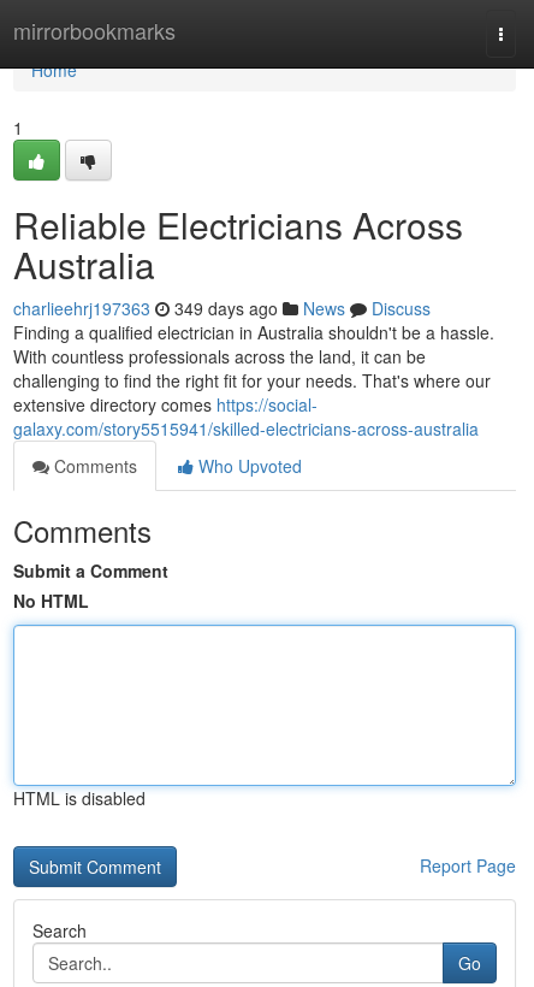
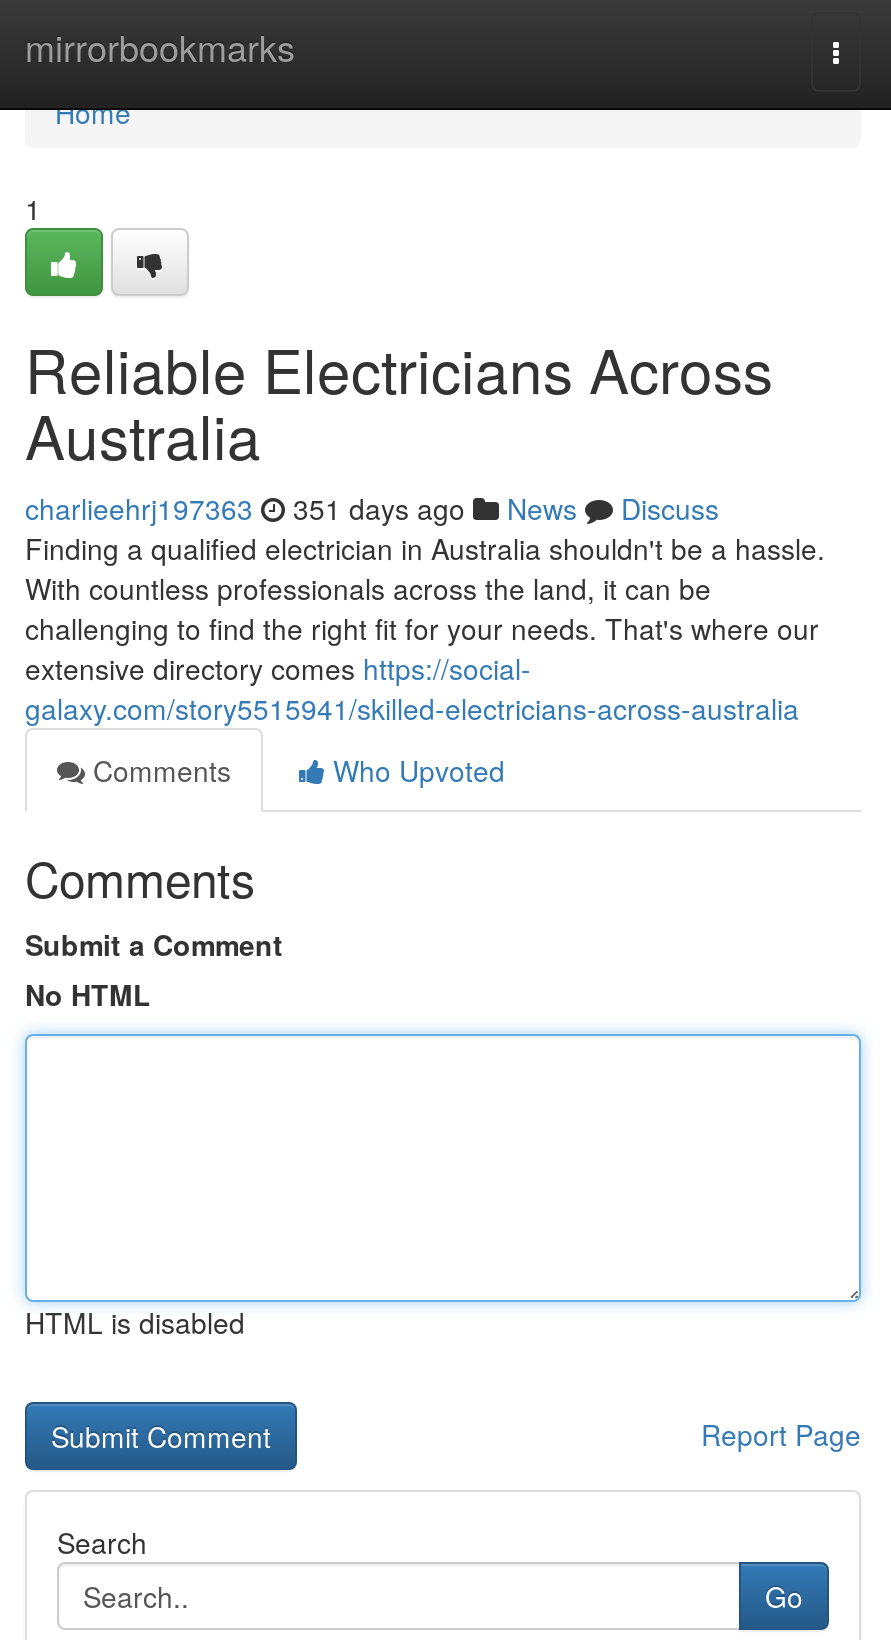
- charlieehrj197363 349 days ago News Discuss
+ charlieehrj197363 351 days ago News Discuss
